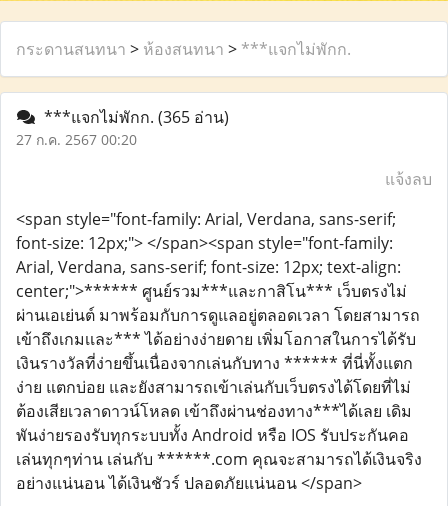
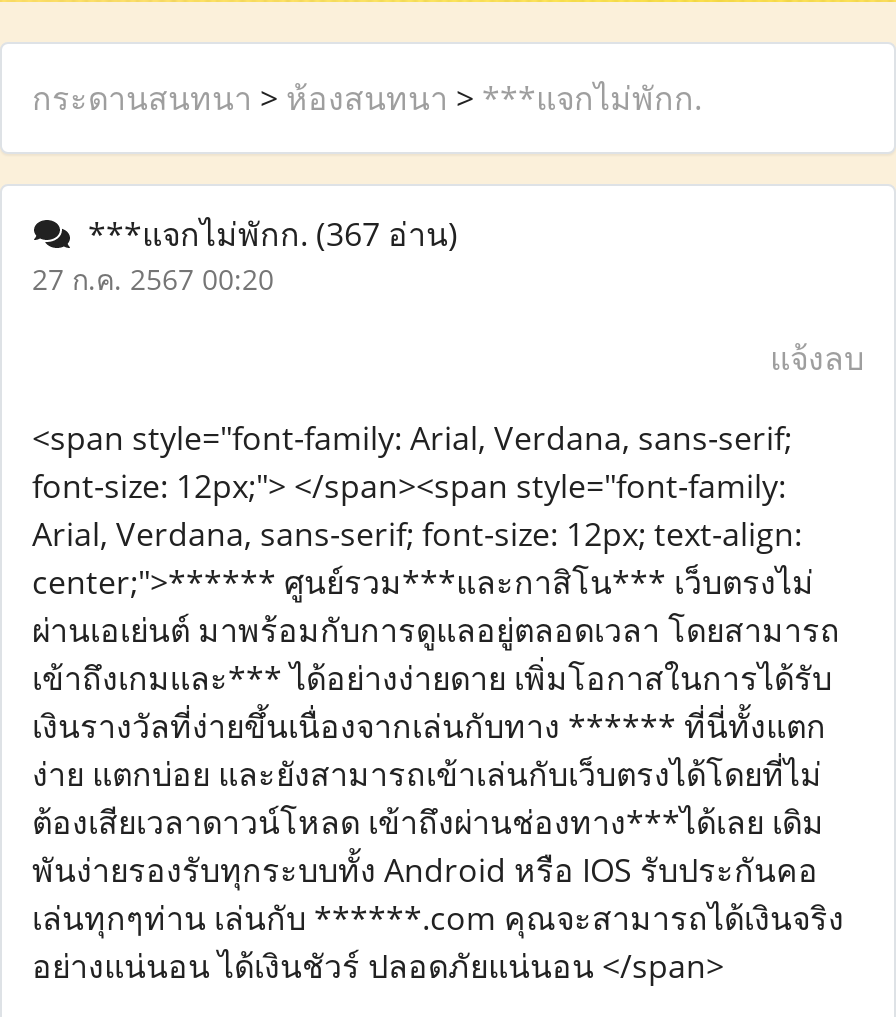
- ***แจกไม่พักก. (365 อ่าน)
+ ***แจกไม่พักก. (367 อ่าน)
